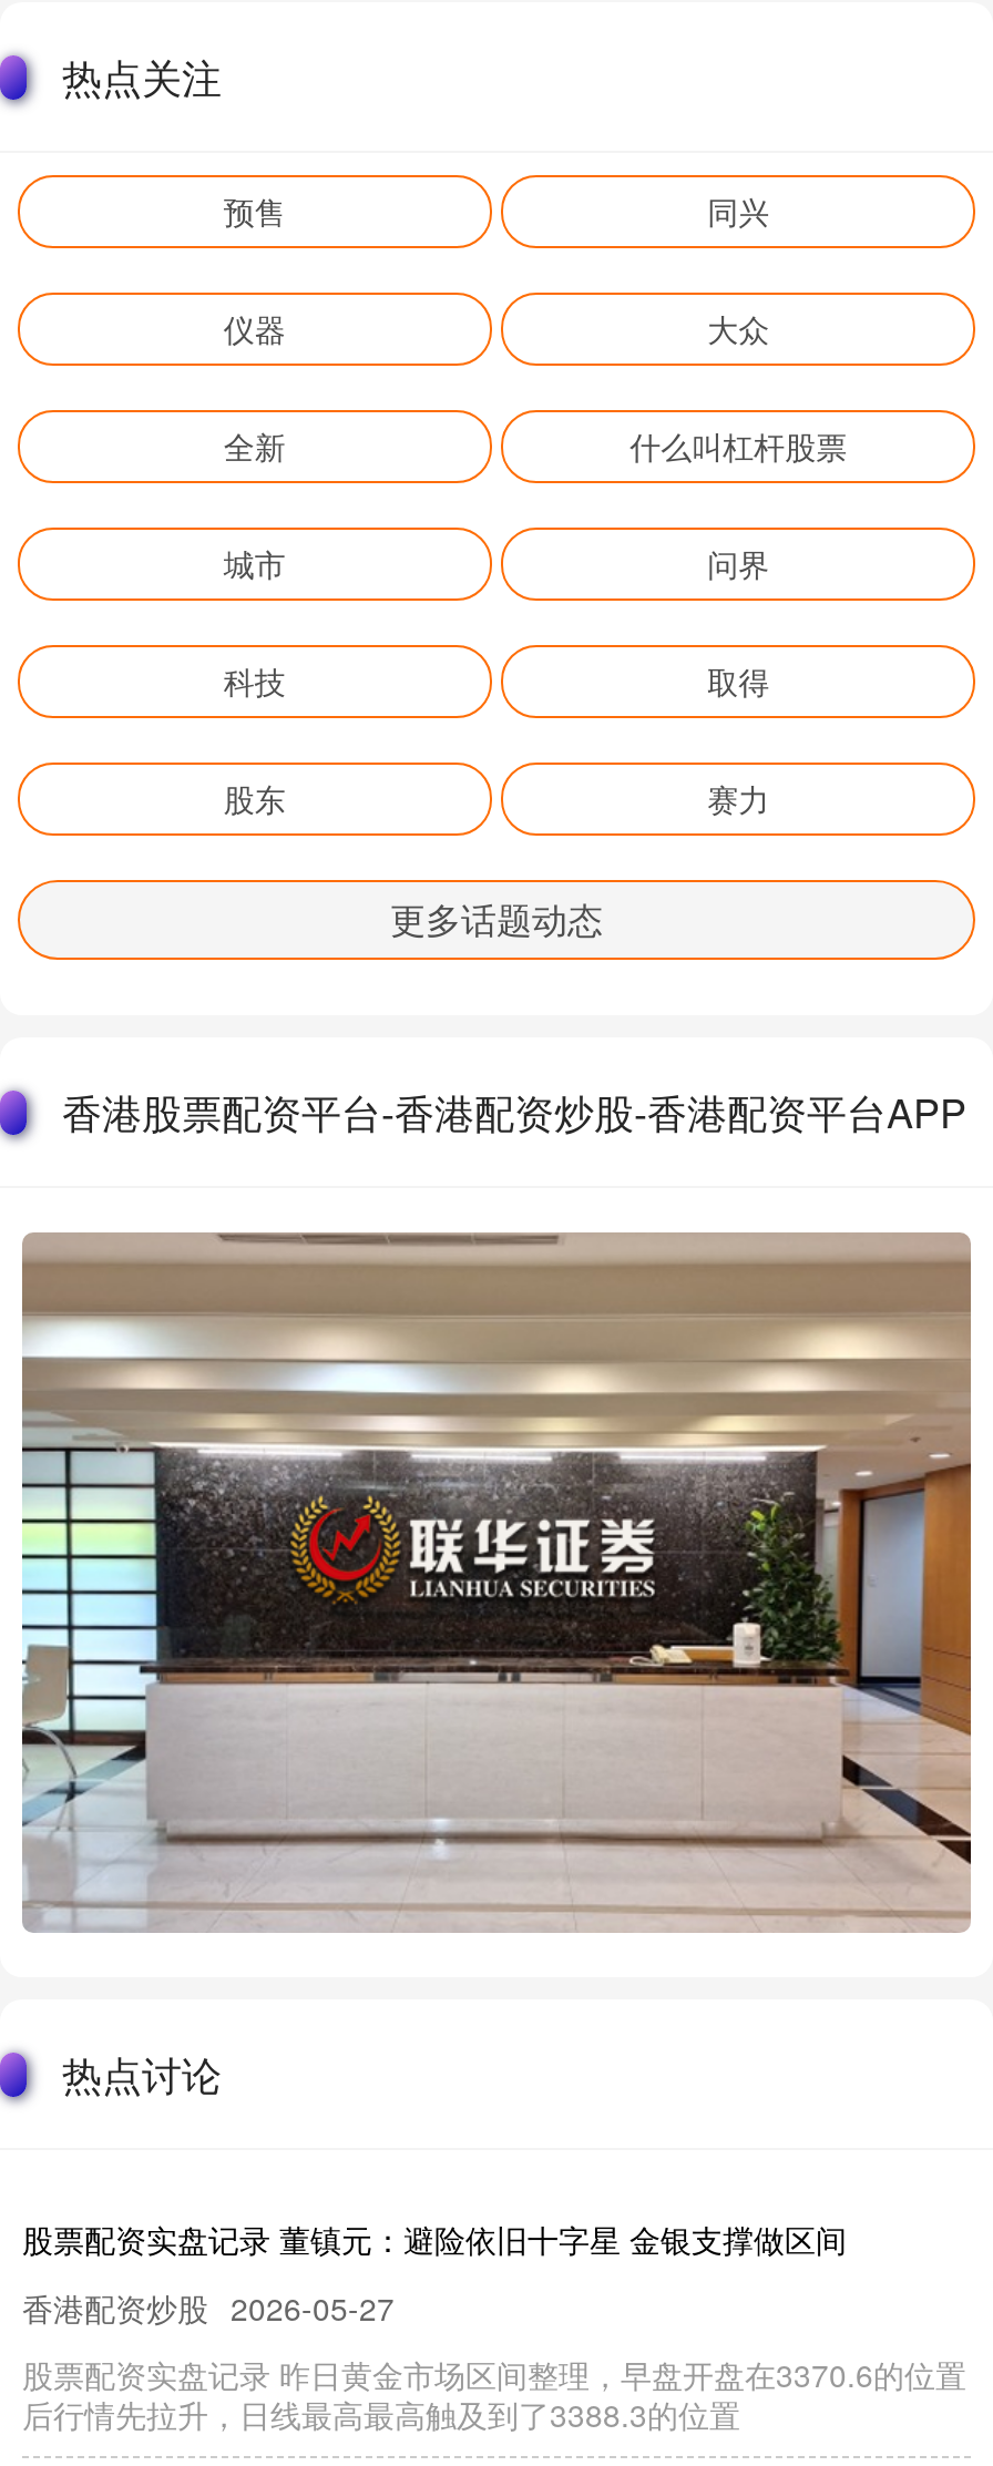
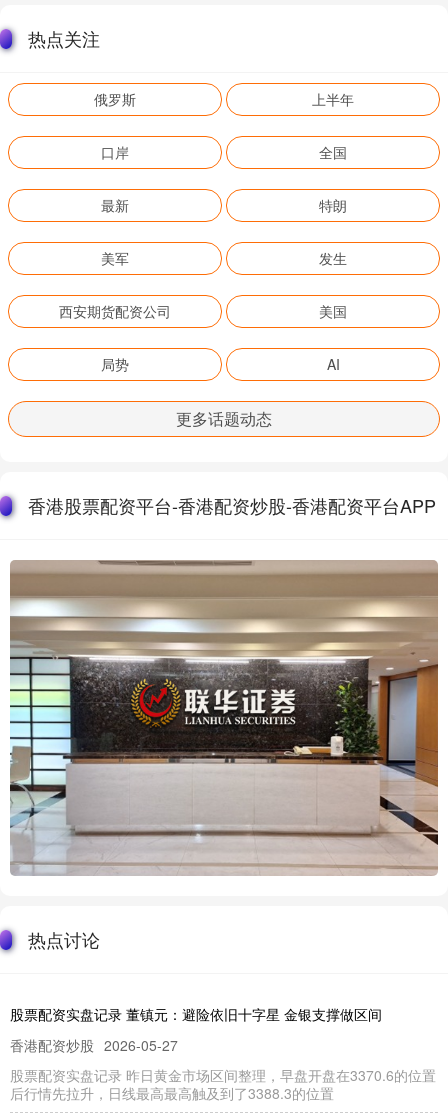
- 预售
- 同兴
+ 俄罗斯
+ 上半年

- 仪器
- 大众
+ 口岸
+ 全国

- 全新
- 什么叫杠杆股票
+ 最新
+ 特朗

- 城市
- 问界
+ 美军
+ 发生

- 科技
- 取得
+ 西安期货配资公司
+ 美国

- 股东
- 赛力
+ 局势
+ AI
